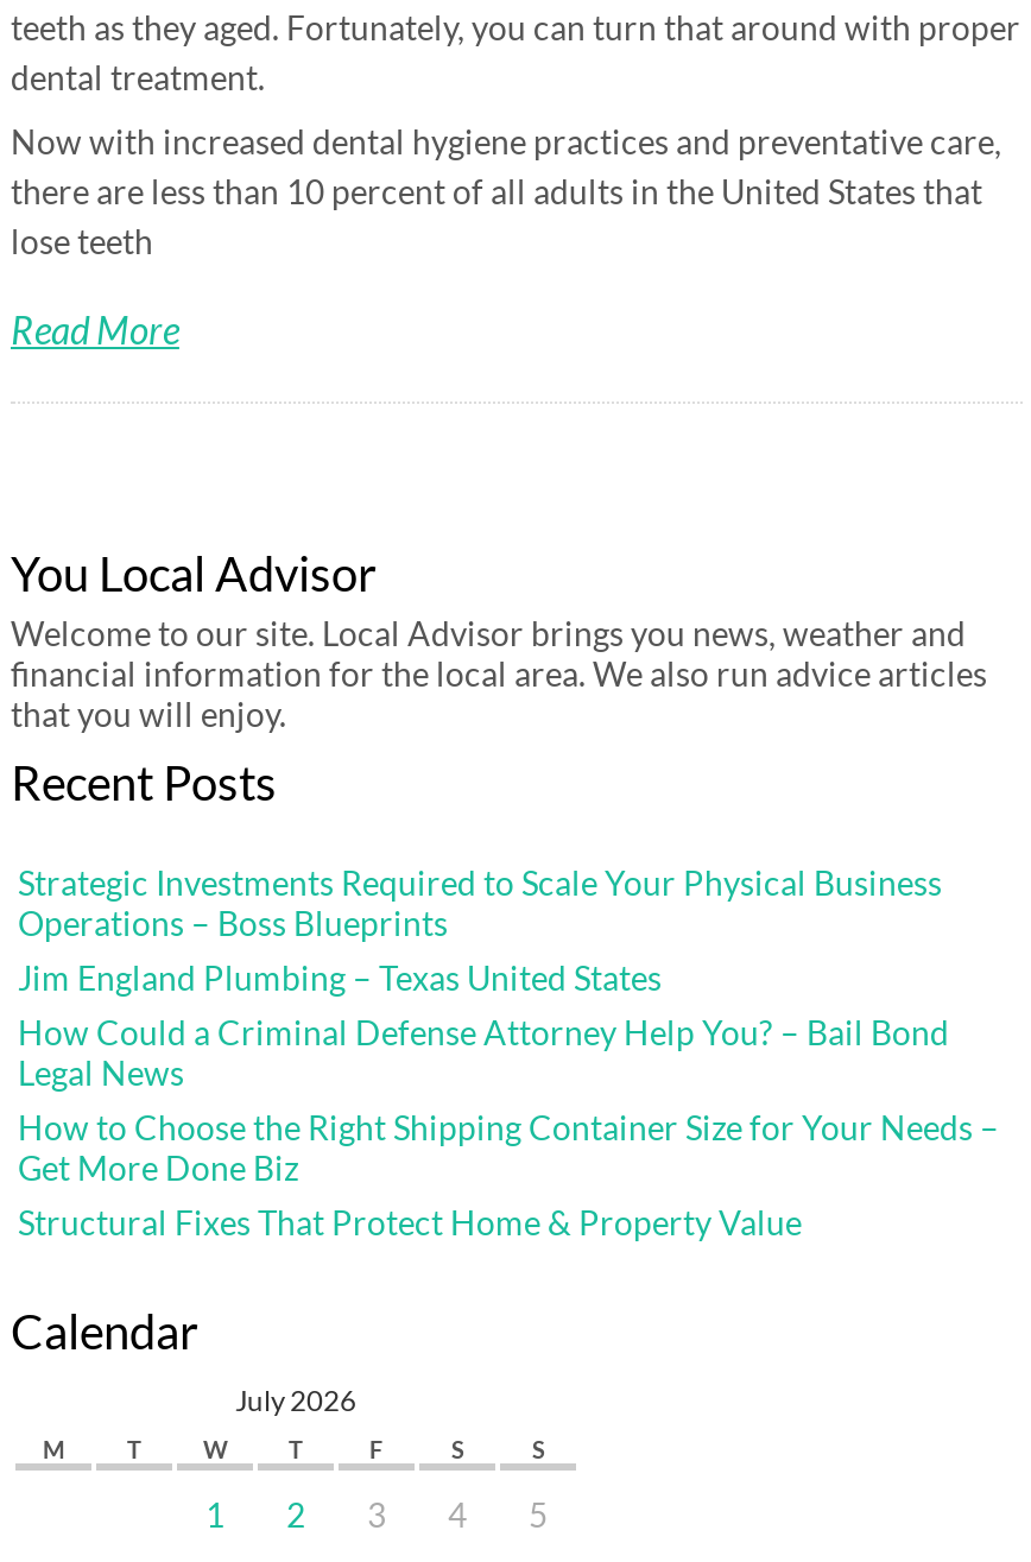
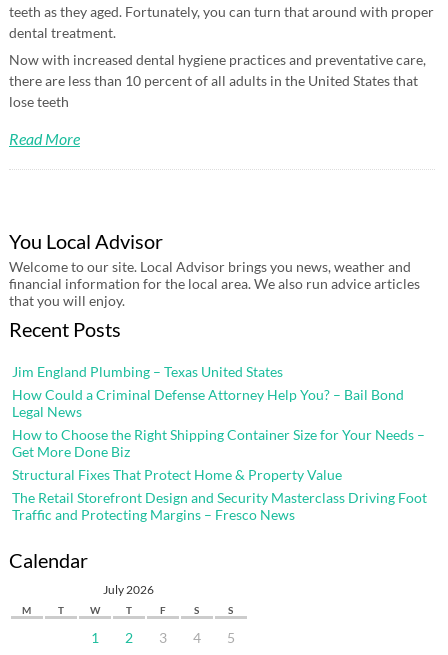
- Strategic Investments Required to Scale Your Physical Business
- Operations – Boss Blueprints

moved up: Jim England Plumbing – Texas United States | How Could a Criminal Defense Attorney Help You? – Bail Bond | Legal News | How to Choose the Right Shipping Container Size for Your Needs – | Get More Done Biz | Structural Fixes That Protect Home & Property Value

+ The Retail Storefront Design and Security Masterclass Driving Foot
+ Traffic and Protecting Margins – Fresco News
